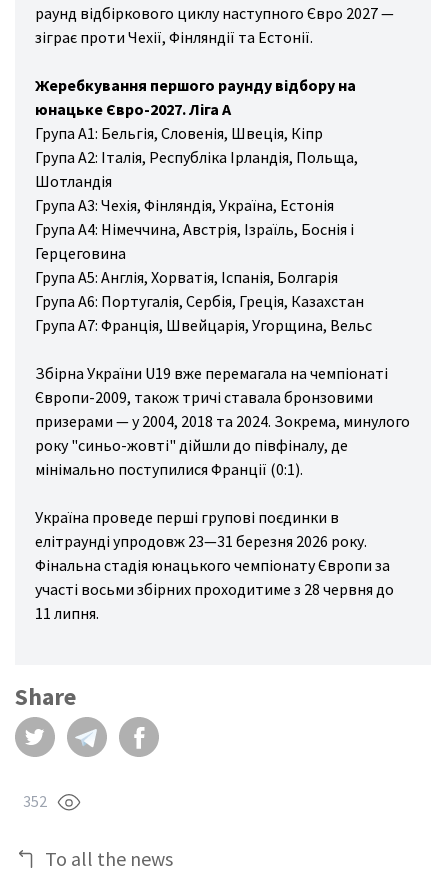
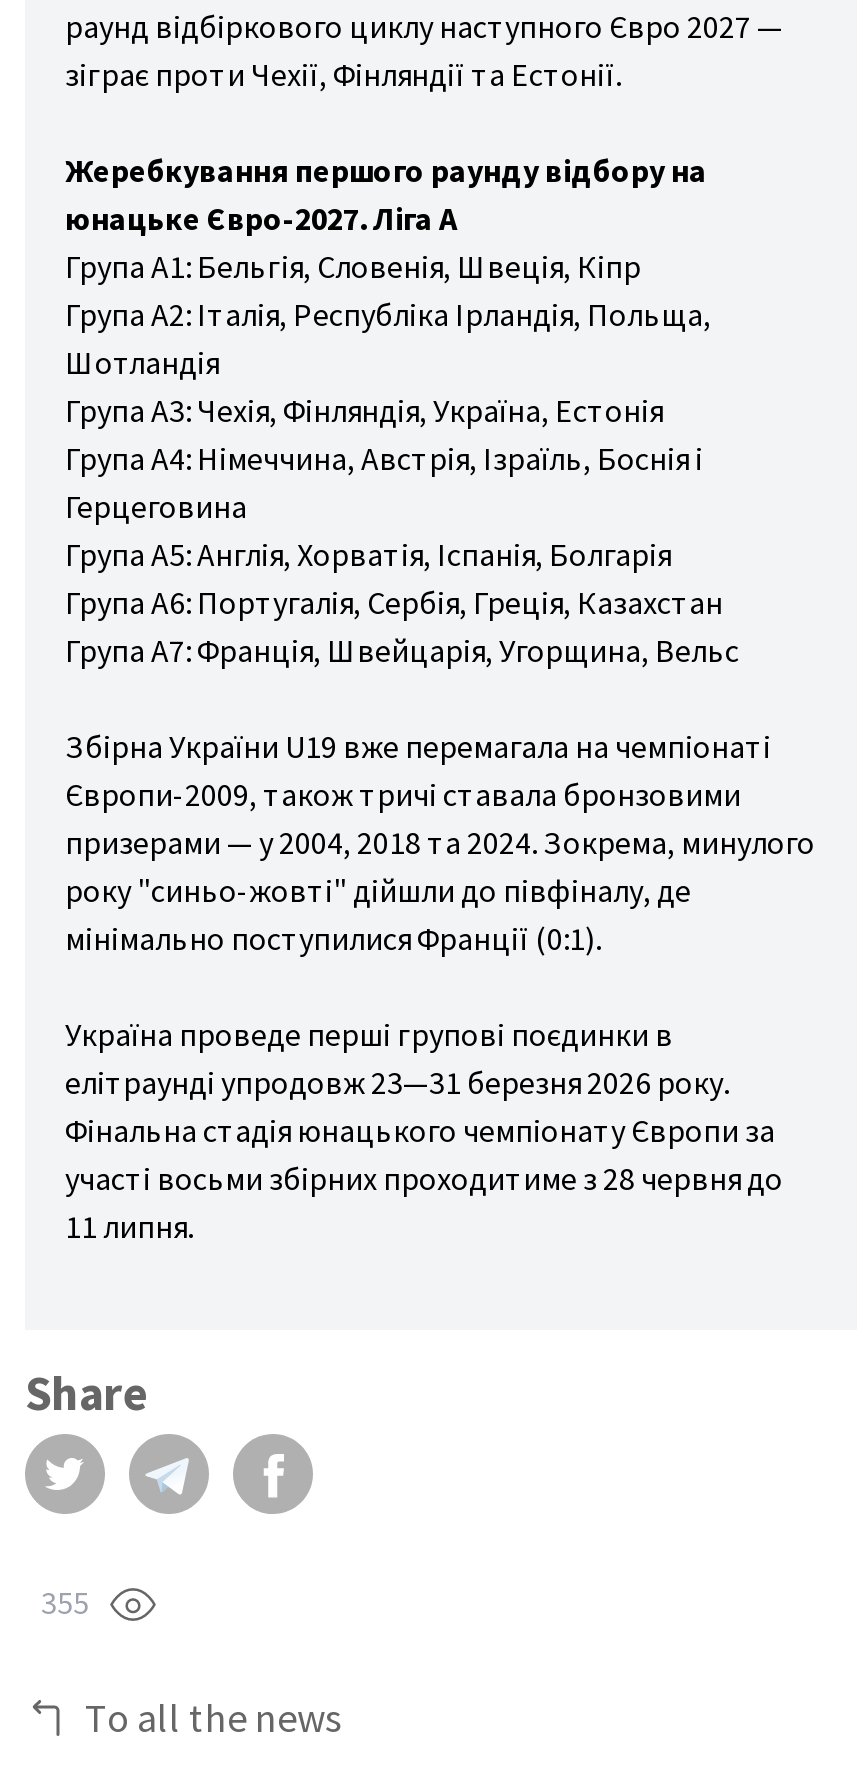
- 352
+ 355
